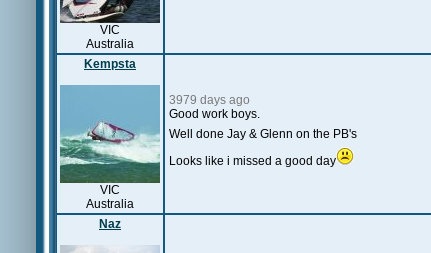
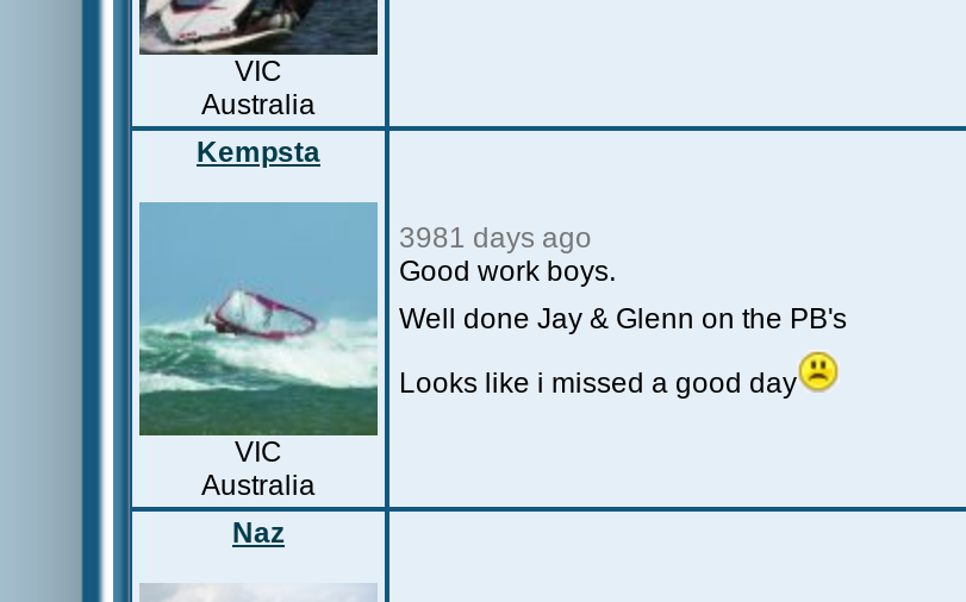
- 3979 days ago
+ 3981 days ago
